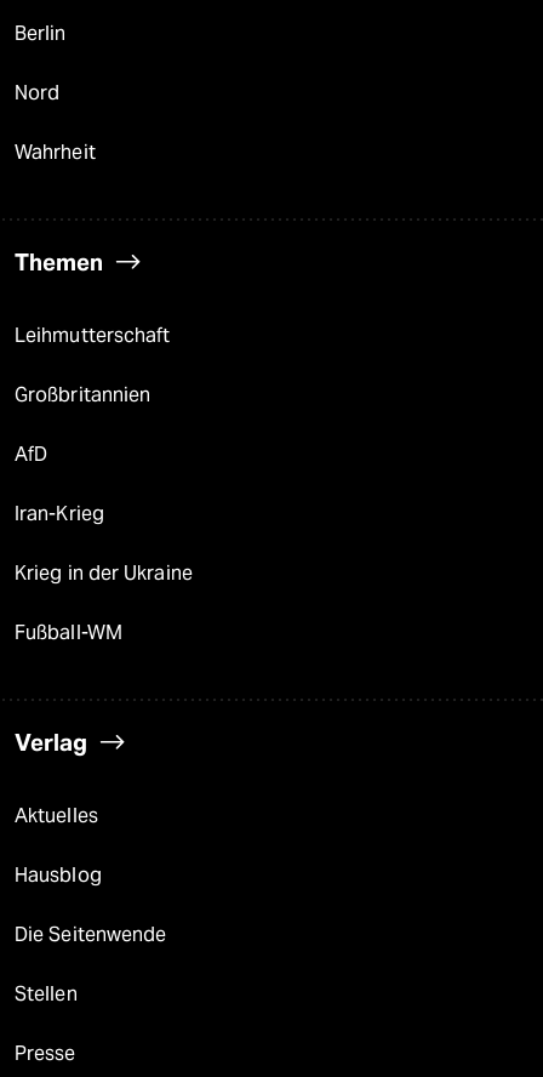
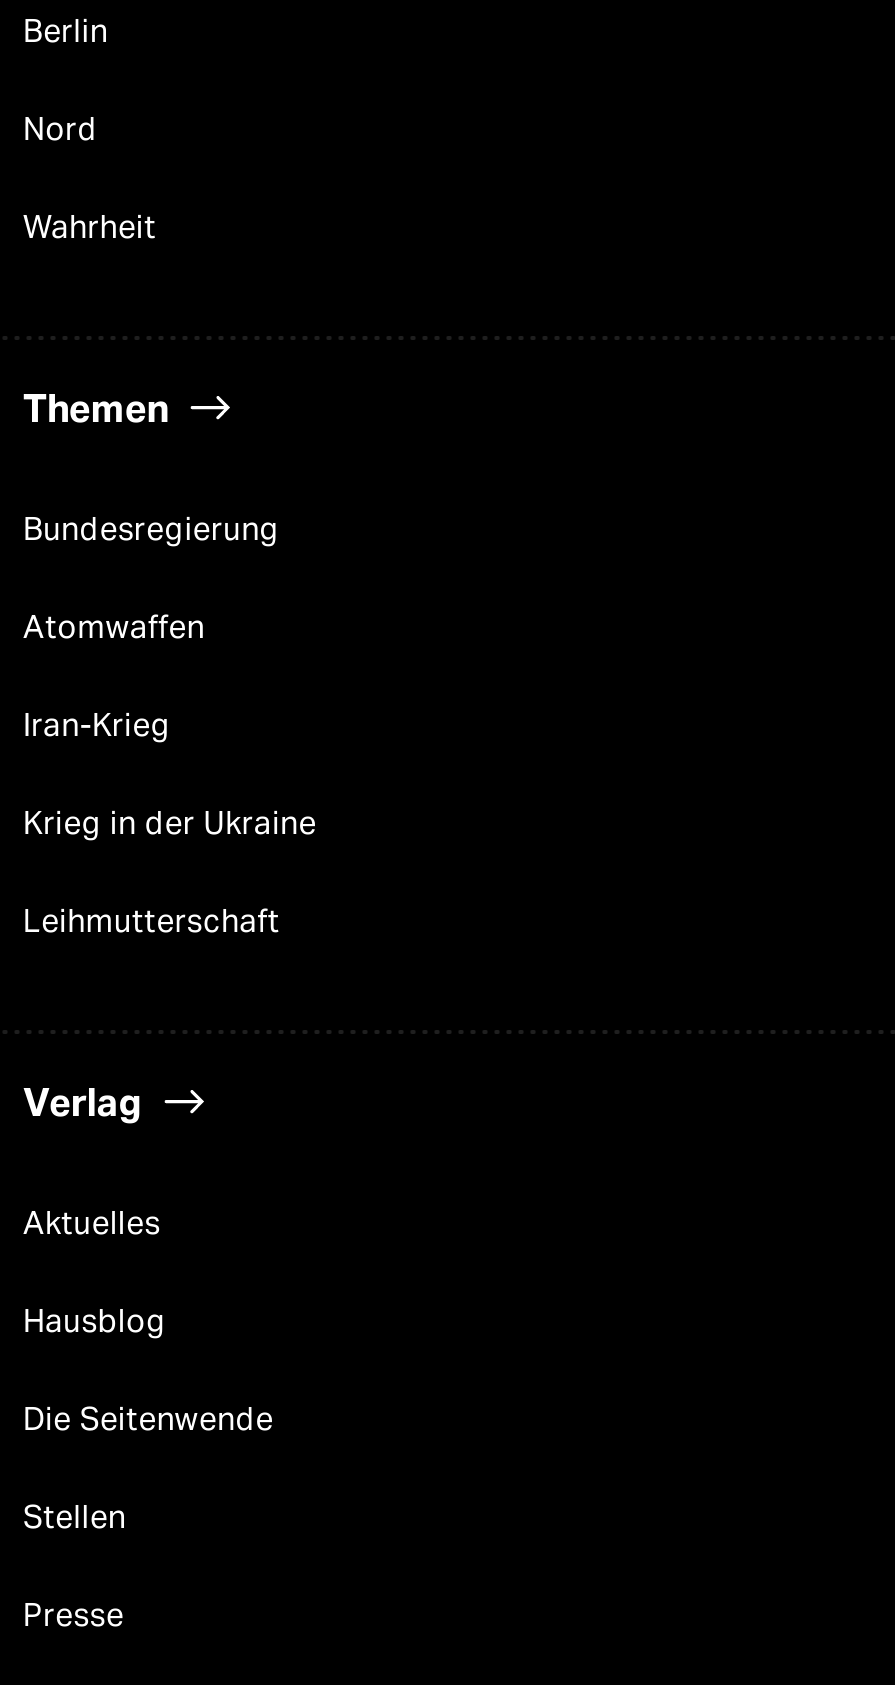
moved down: Leihmutterschaft

- Großbritannien
- AfD
+ Bundesregierung
+ Atomwaffen

- Fußball-WM
